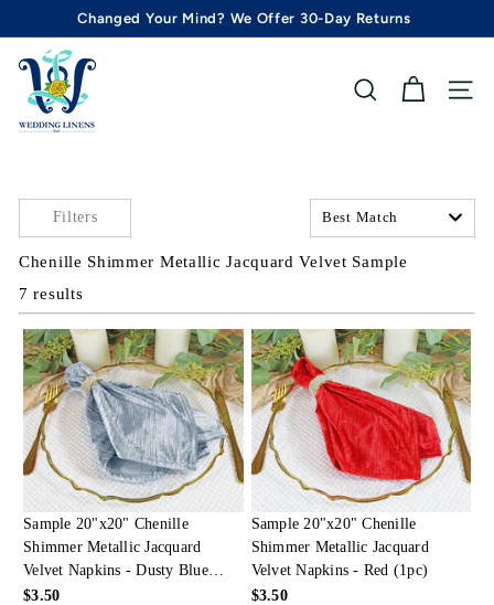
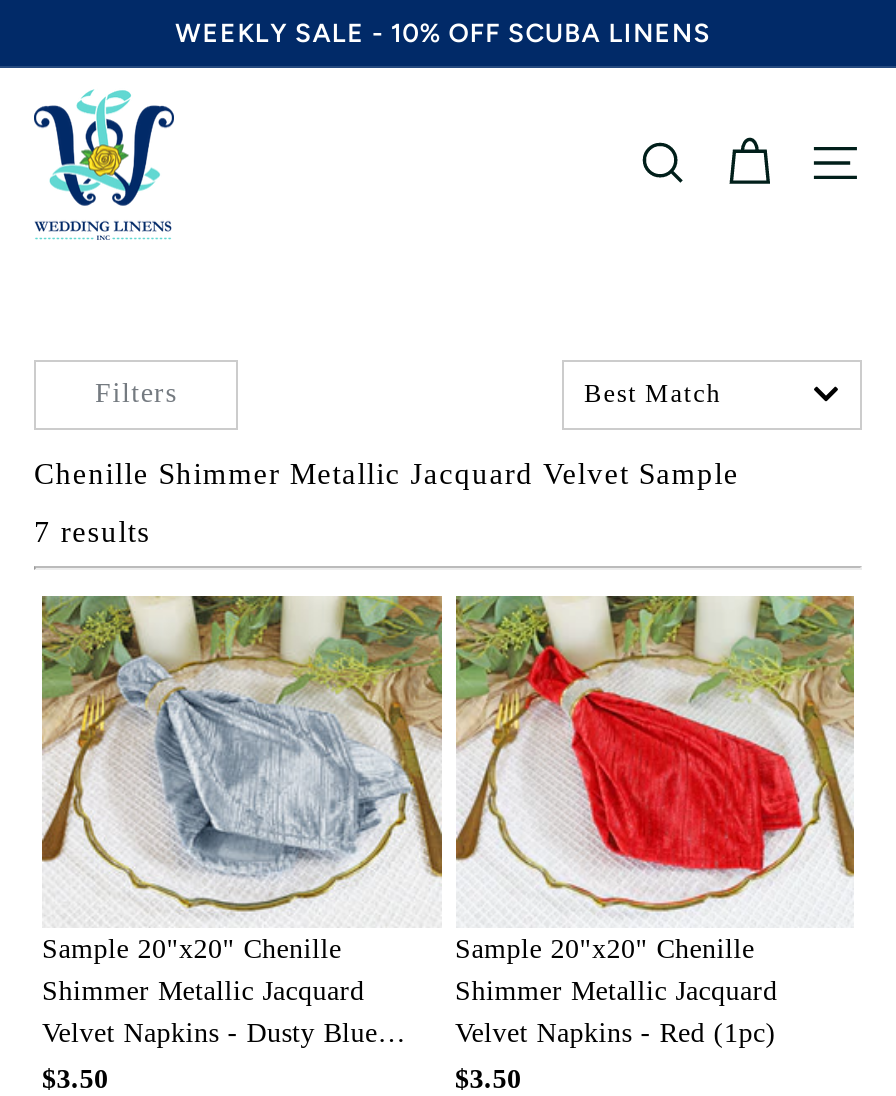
- Changed Your Mind? We Offer 30-Day Returns
+ WEEKLY SALE - 10% OFF SCUBA LINENS
